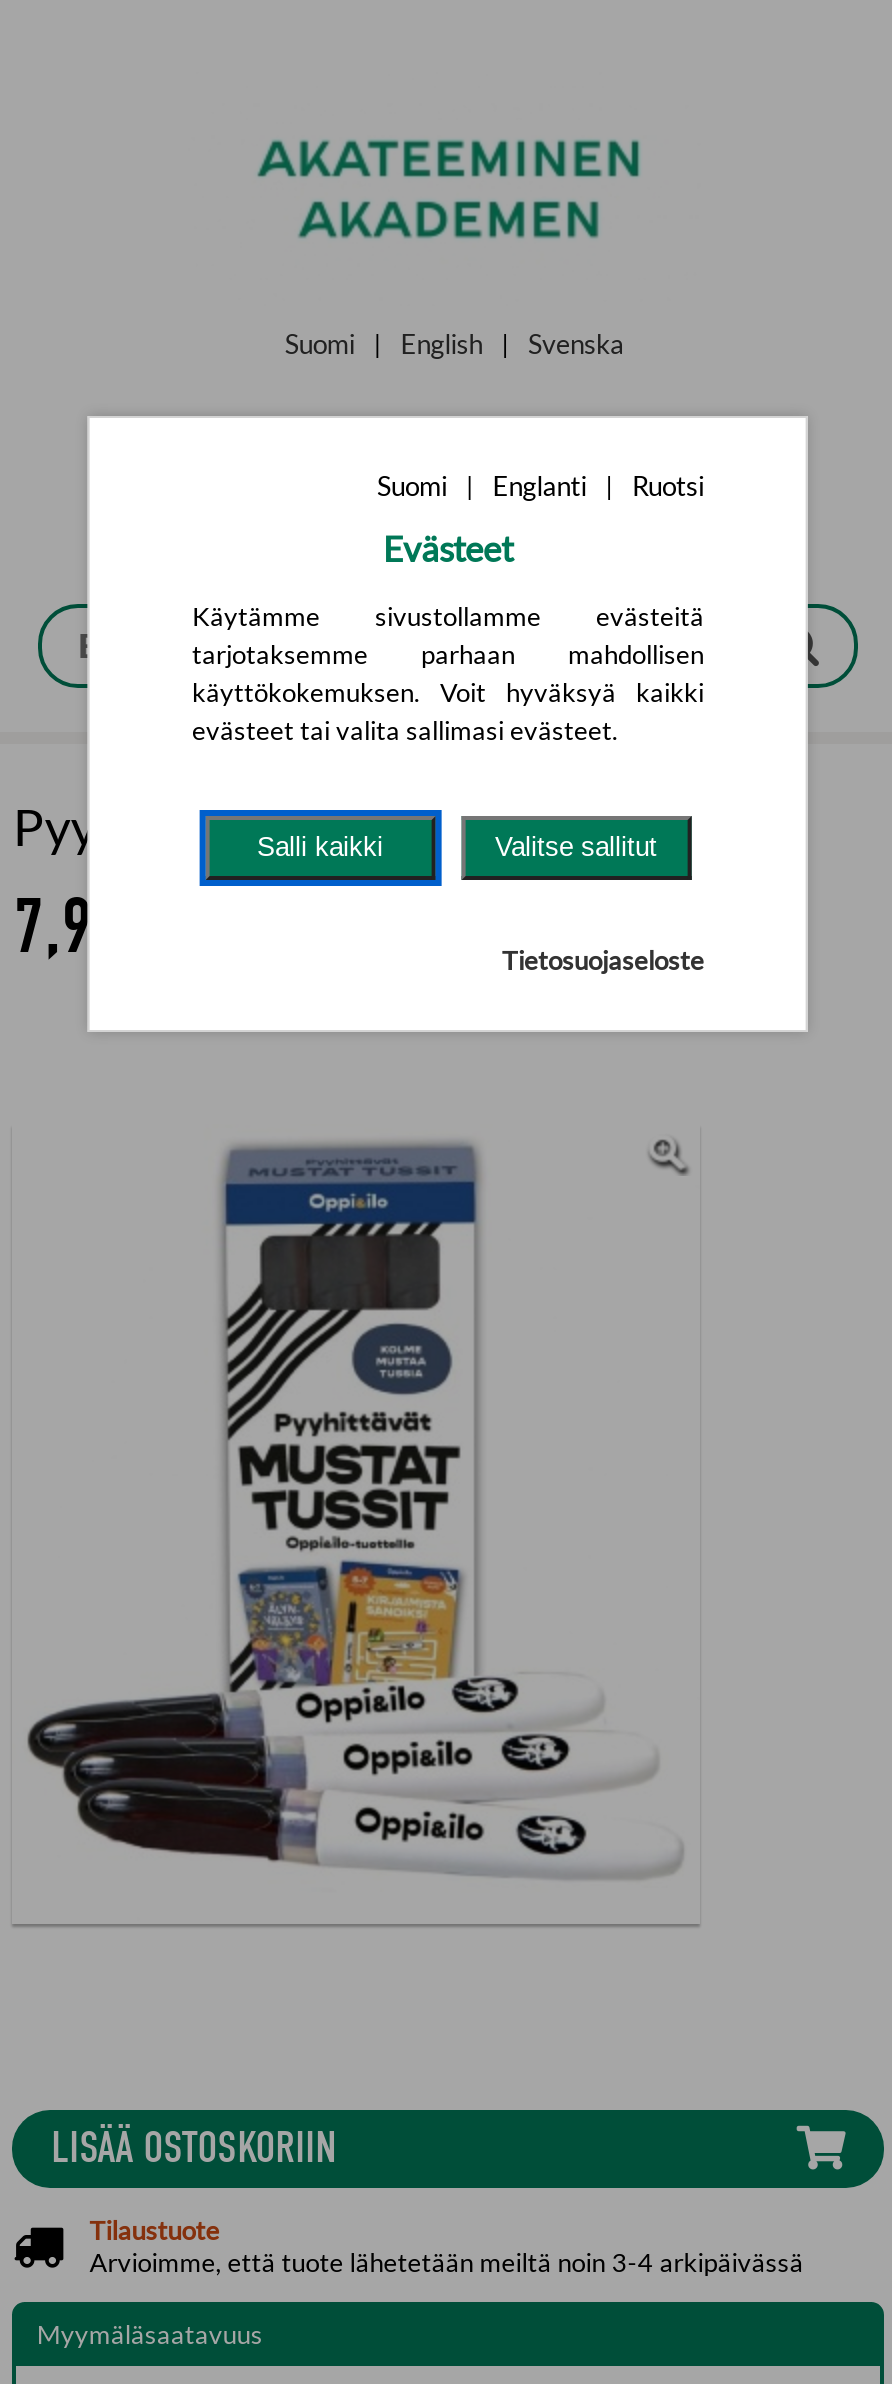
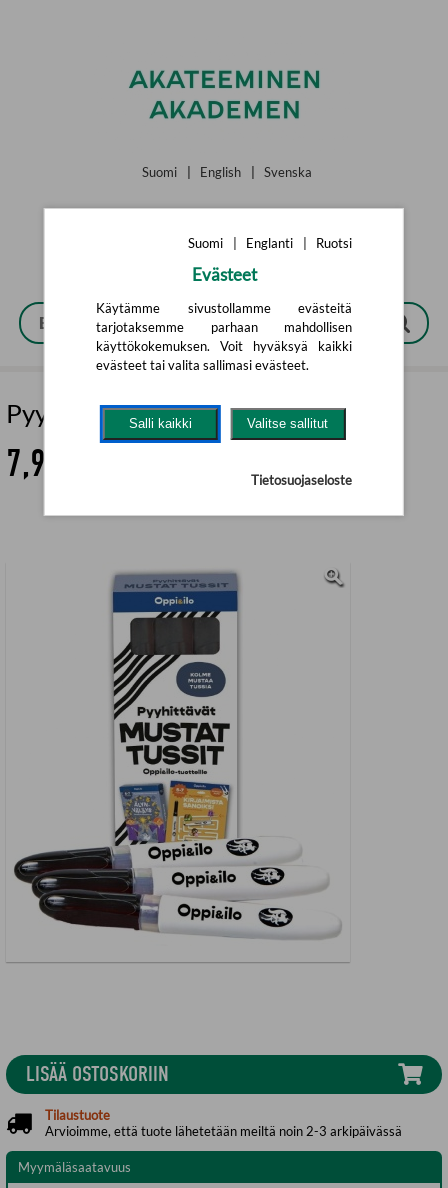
- Arvioimme, että tuote lähetetään meiltä noin 3-4 arkipäivässä
+ Arvioimme, että tuote lähetetään meiltä noin 2-3 arkipäivässä
